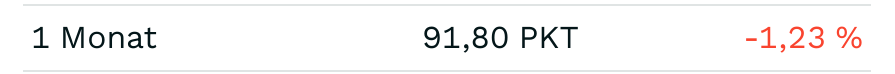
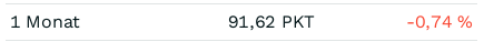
- 91,80 PKT
+ 91,62 PKT

- -1,23%
+ -0,74%
